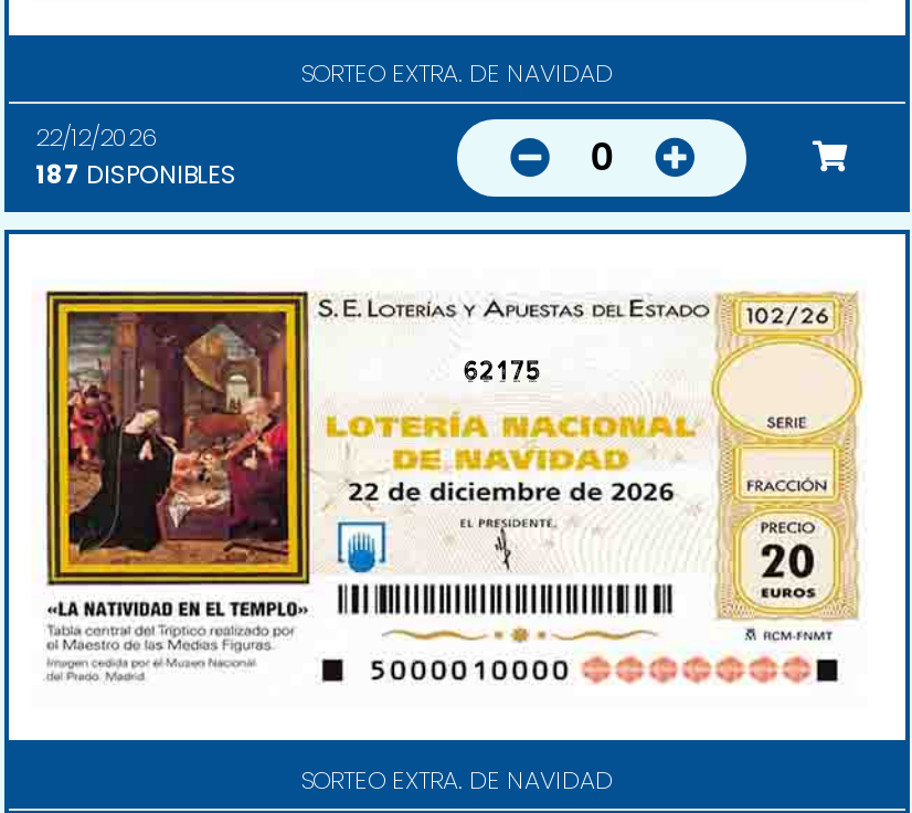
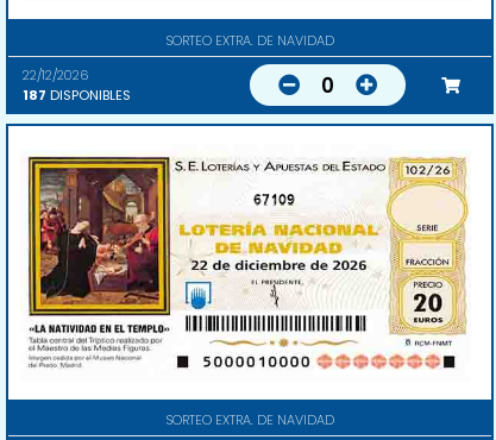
- 62175
+ 67109
